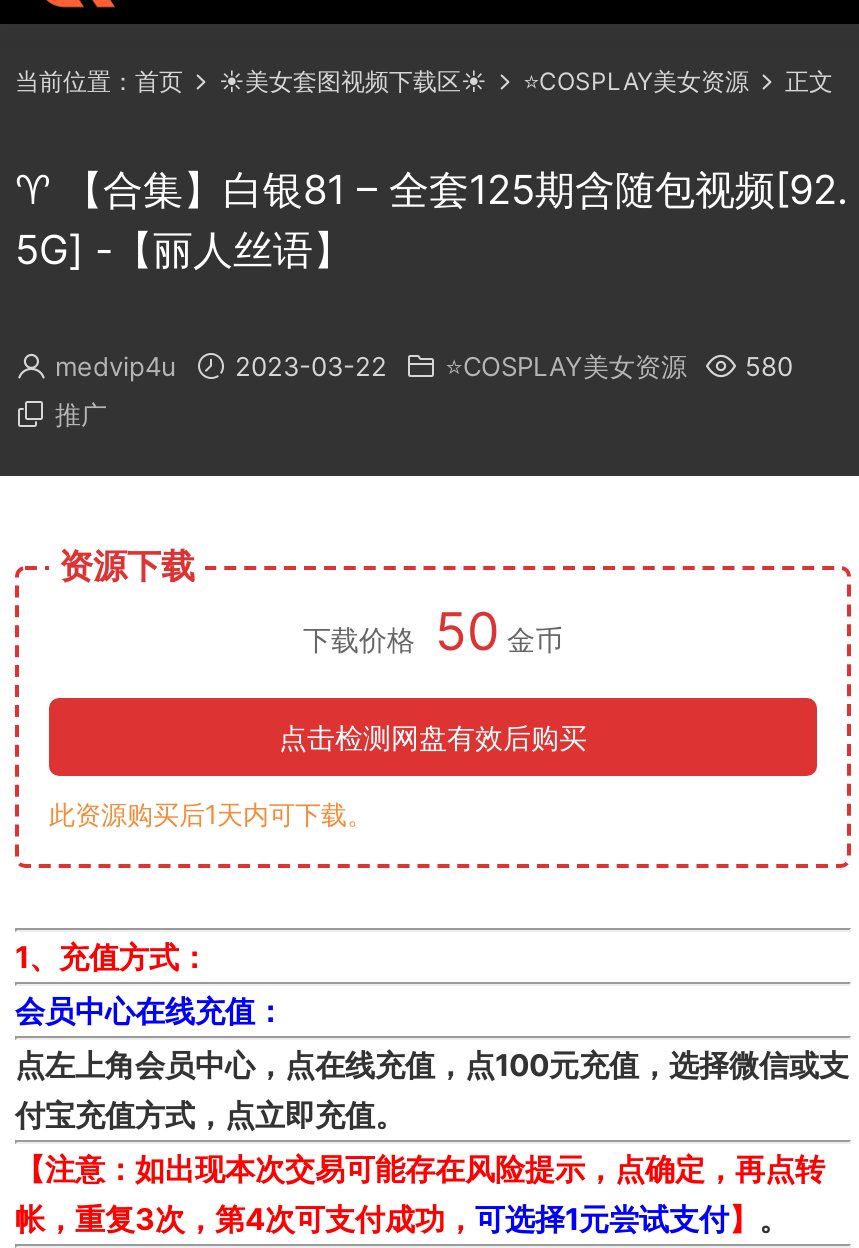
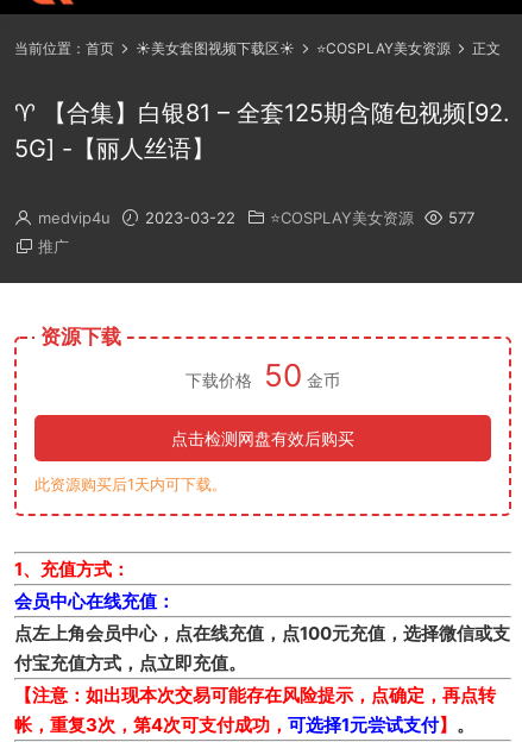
- 580
+ 577
